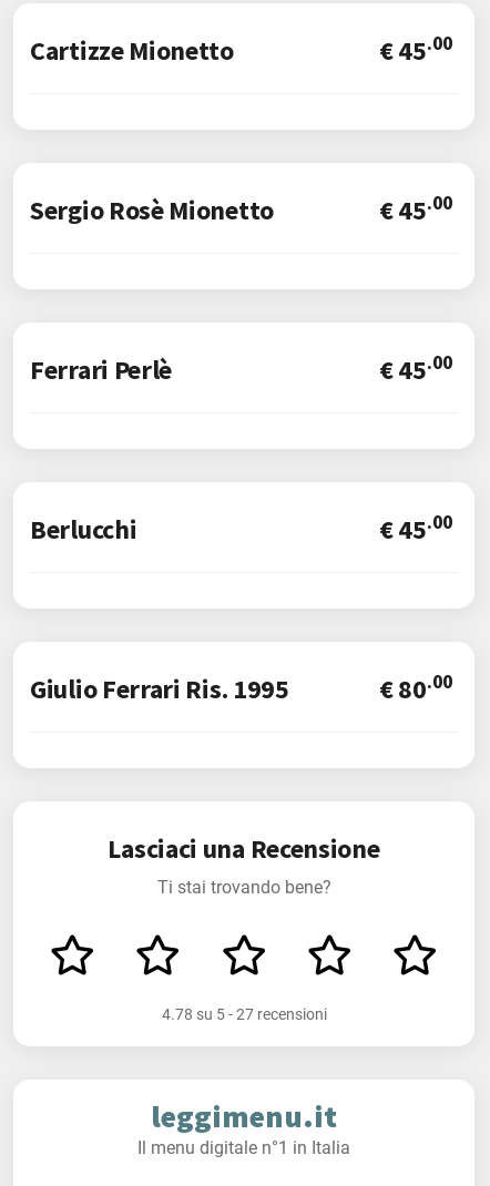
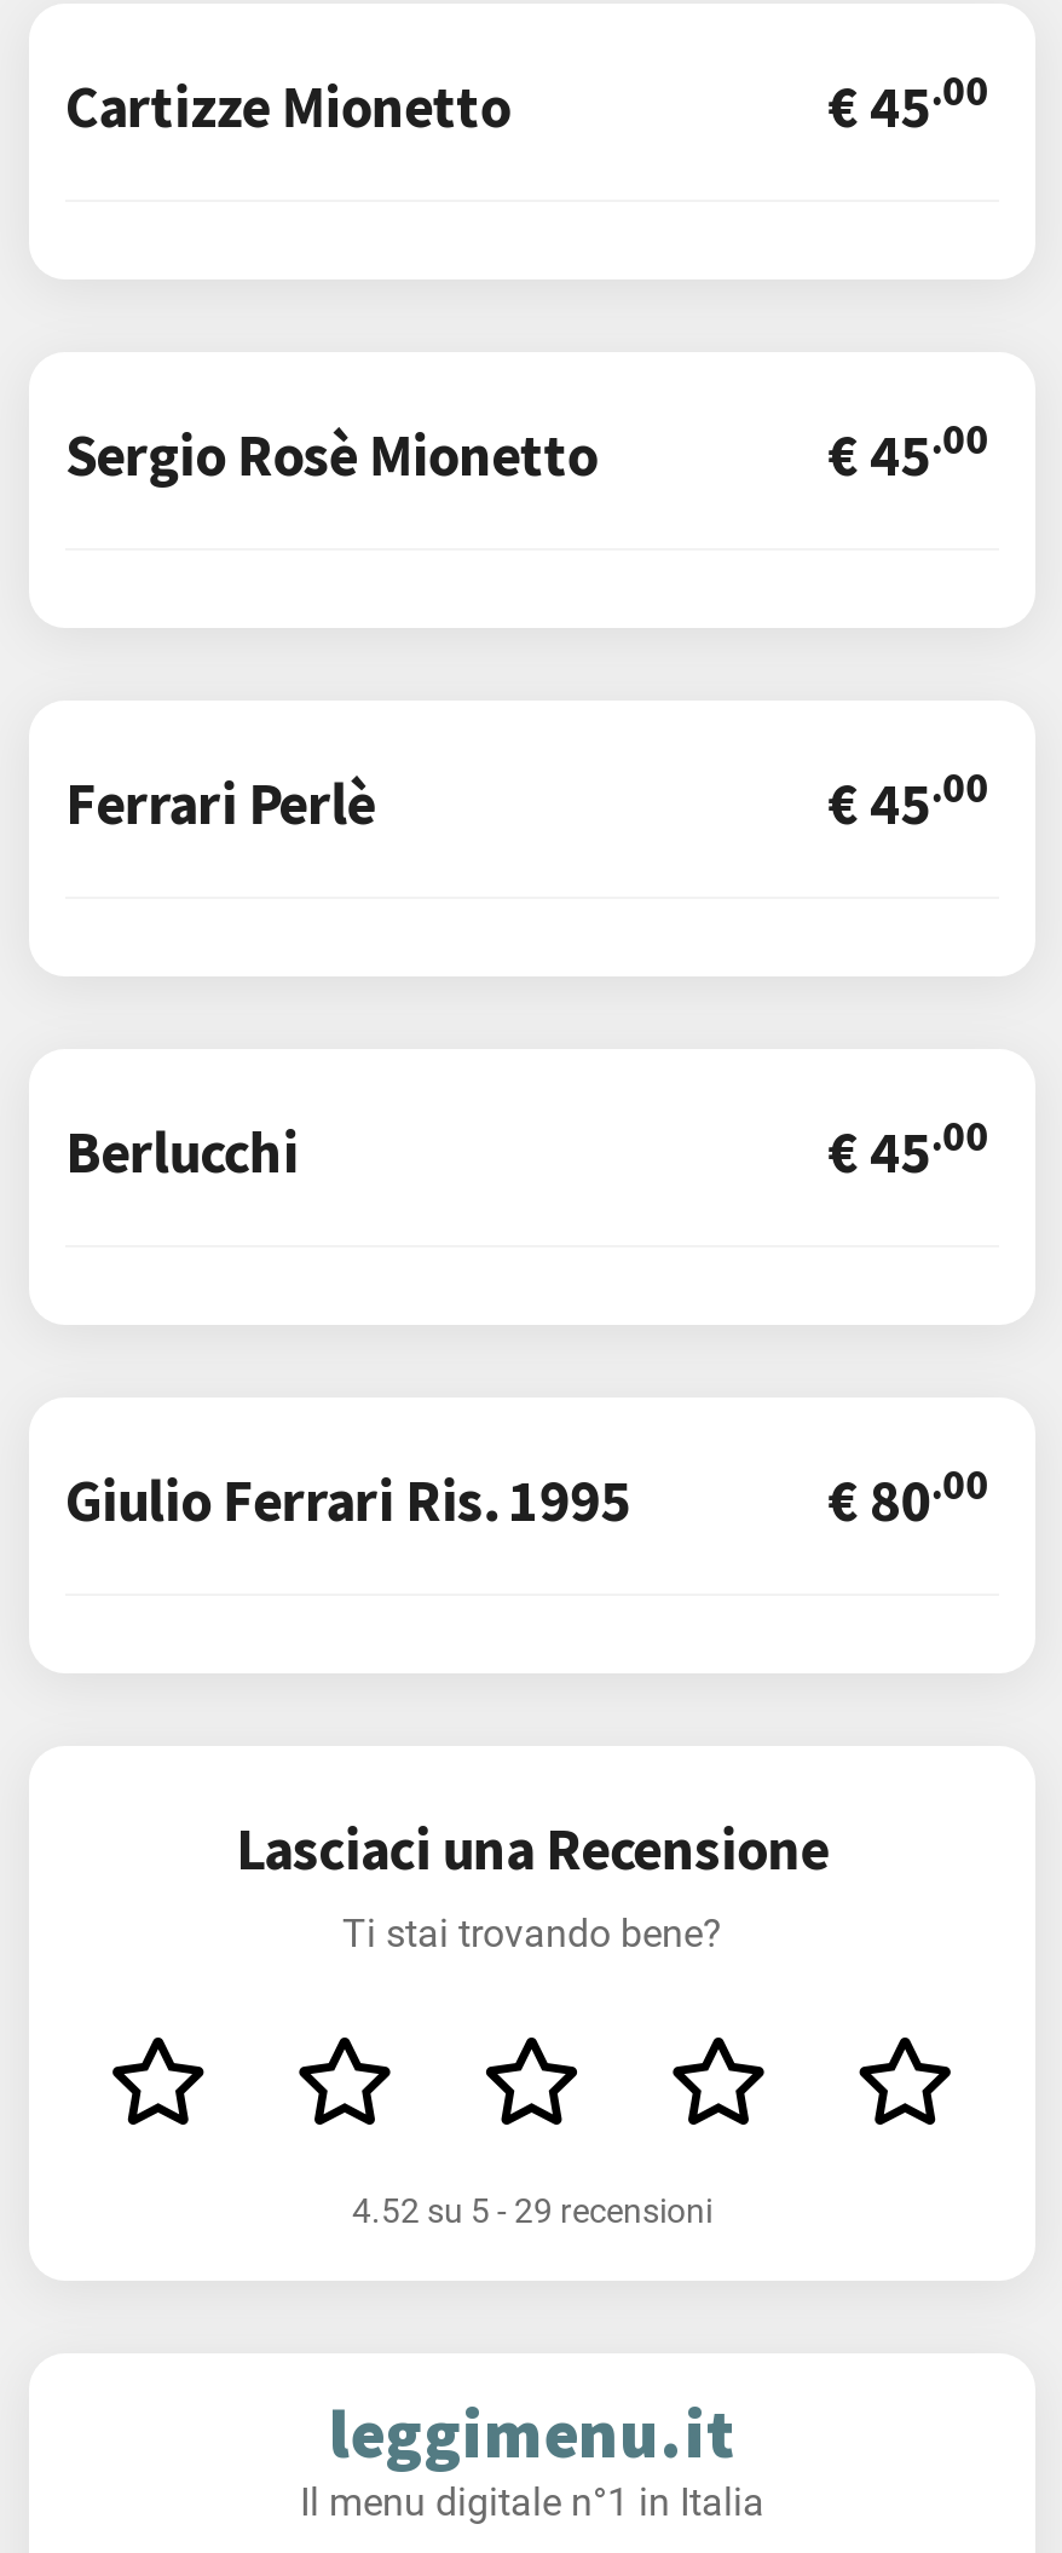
- 4.78 su 5 - 27 recensioni
+ 4.52 su 5 - 29 recensioni
